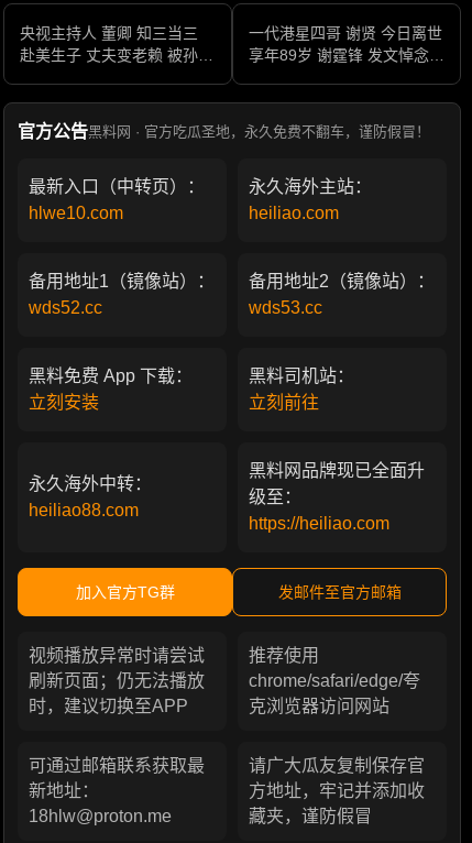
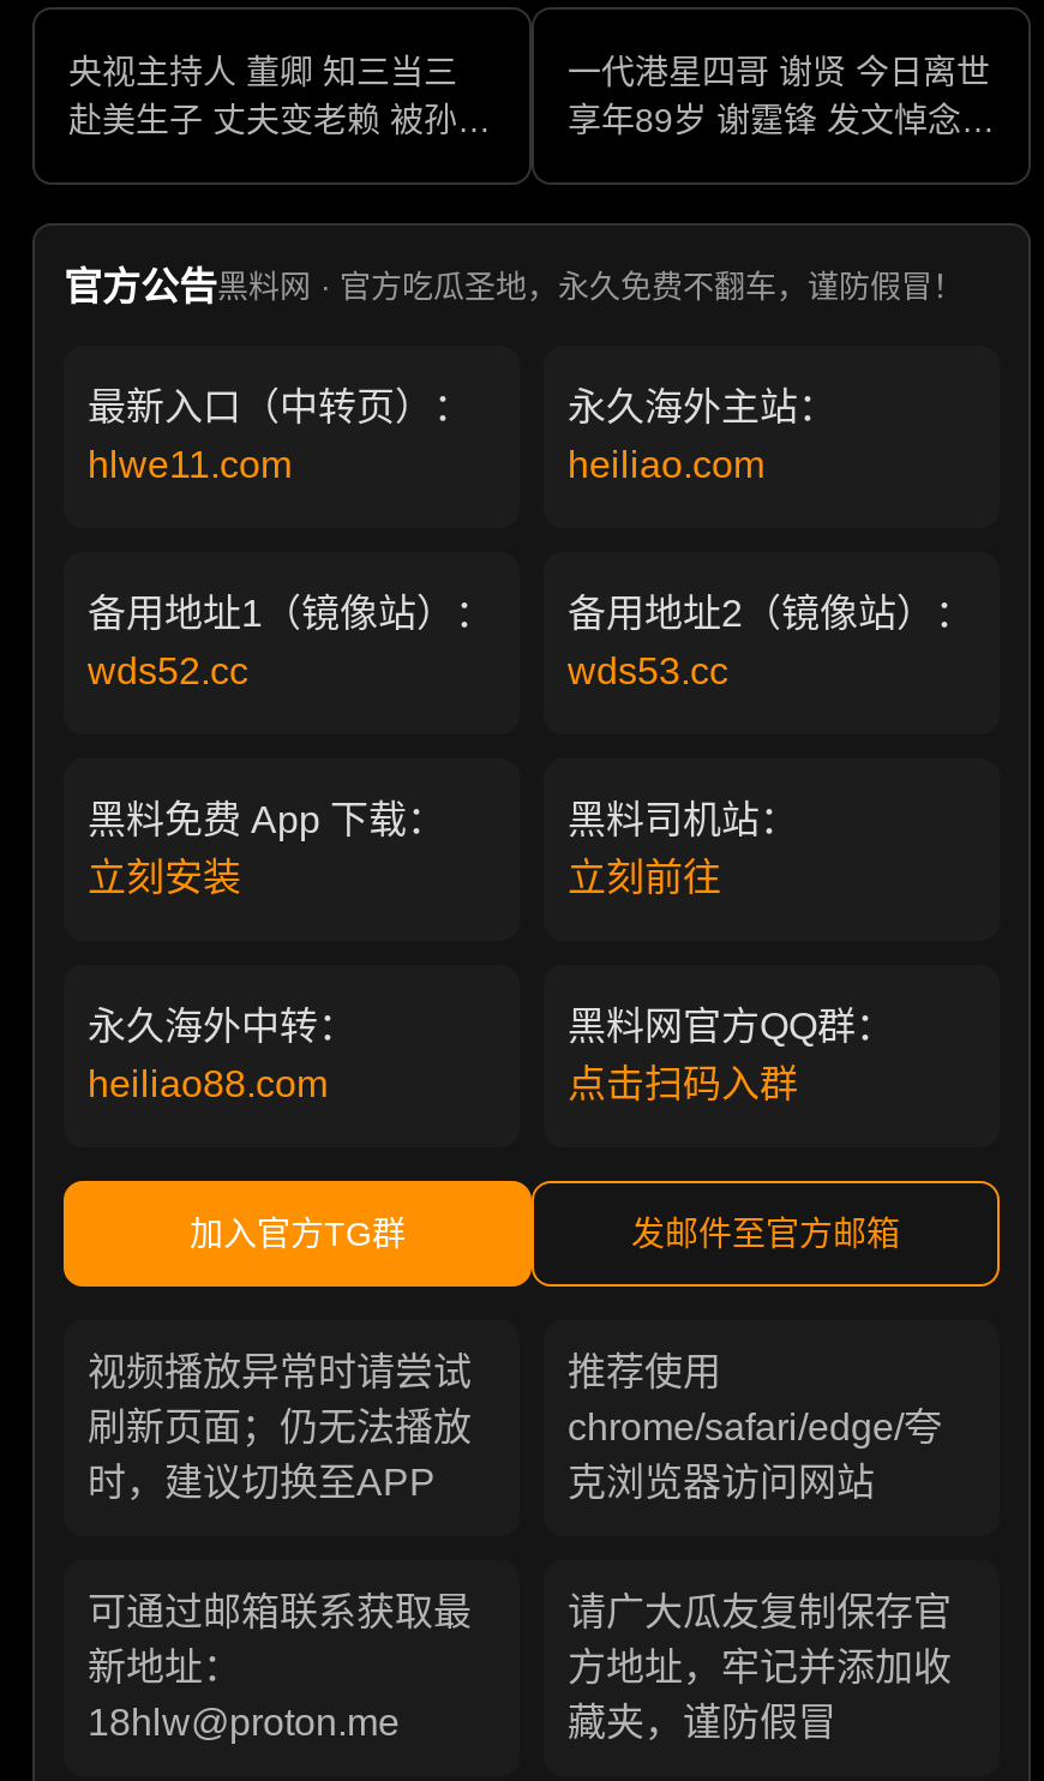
- hlwe10.com
+ hlwe11.com

- 黑料网品牌现已全面升
- 级至：
- https://heiliao.com
+ 黑料网官方QQ群：
+ 点击扫码入群
